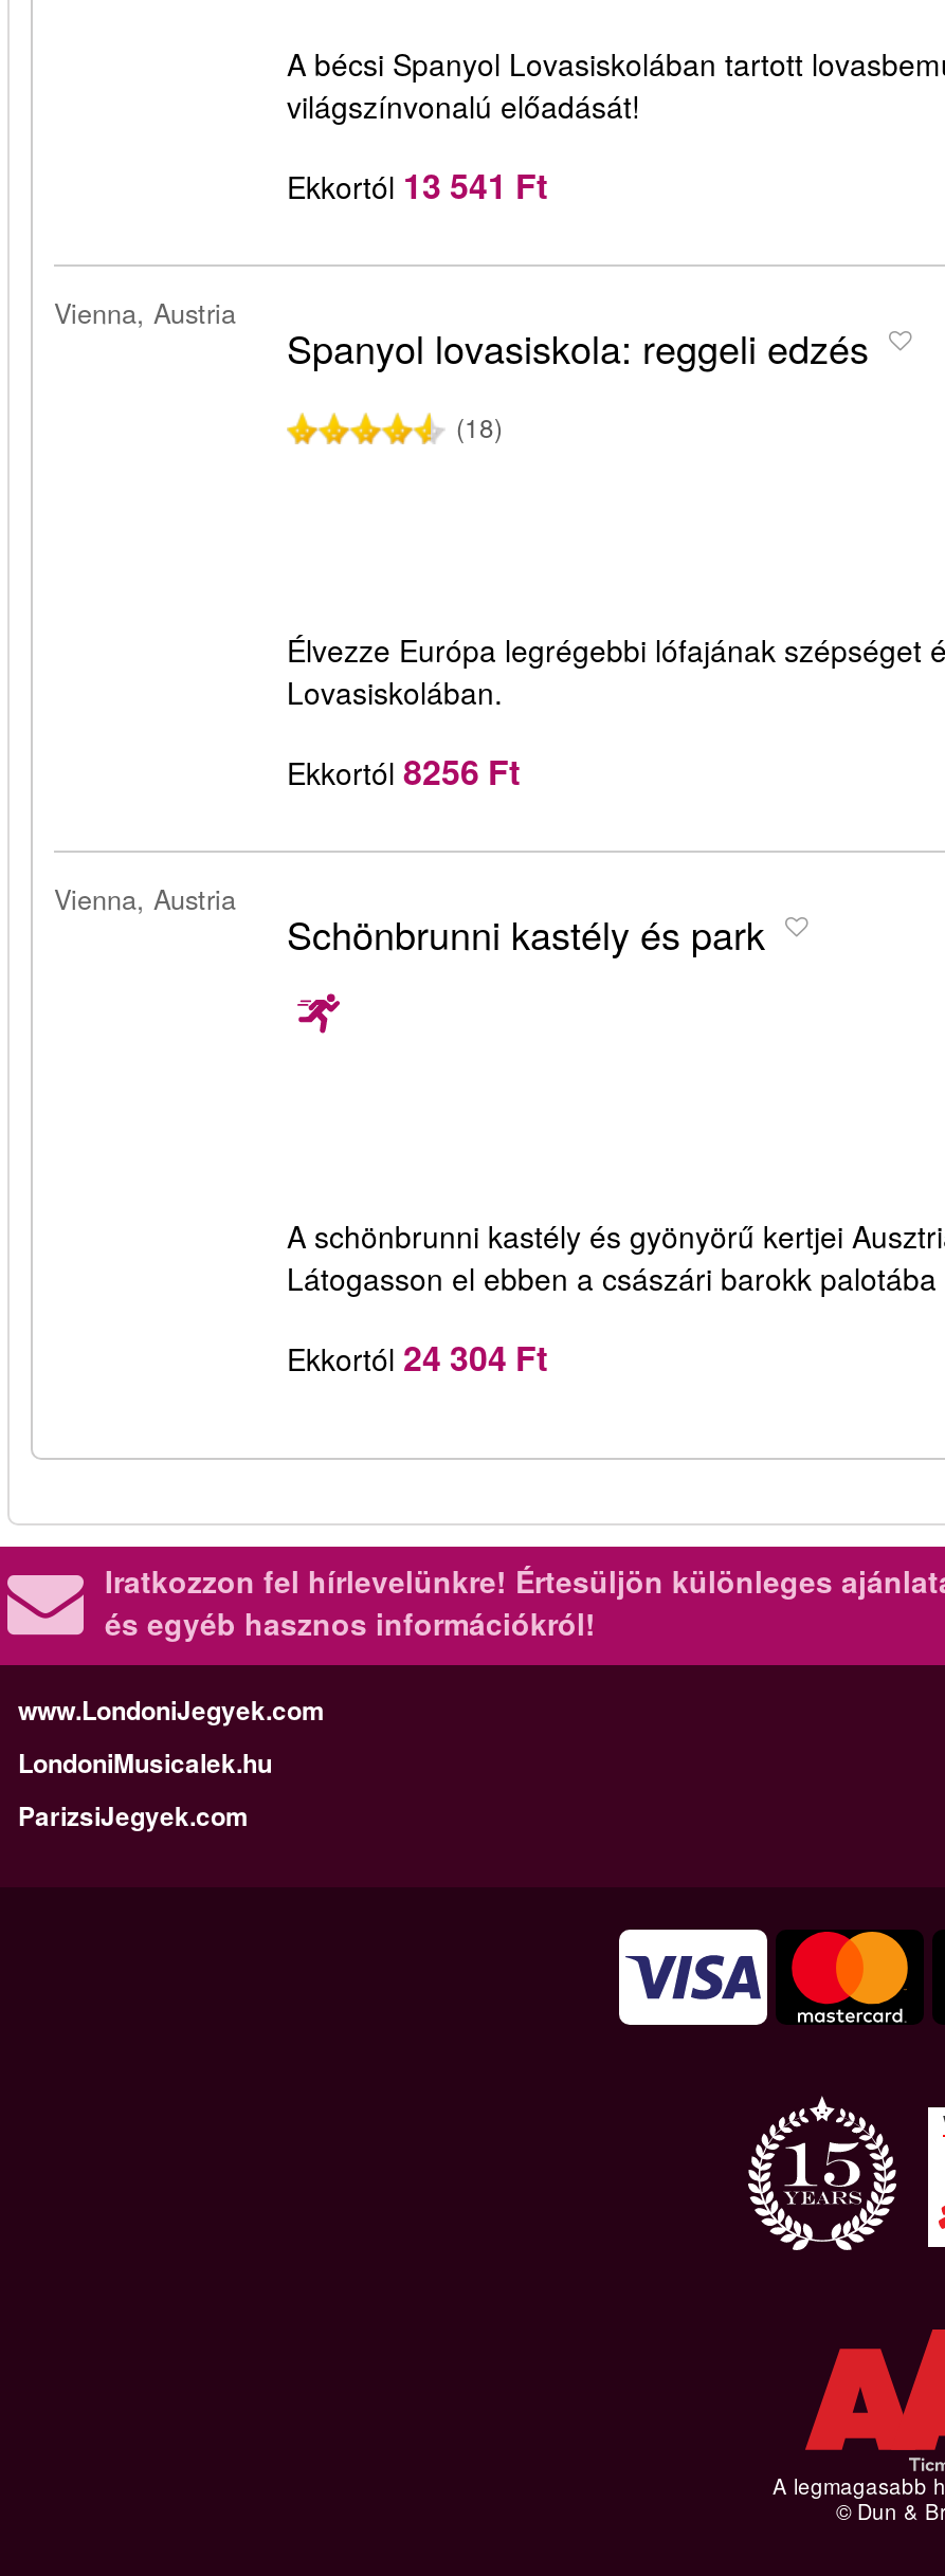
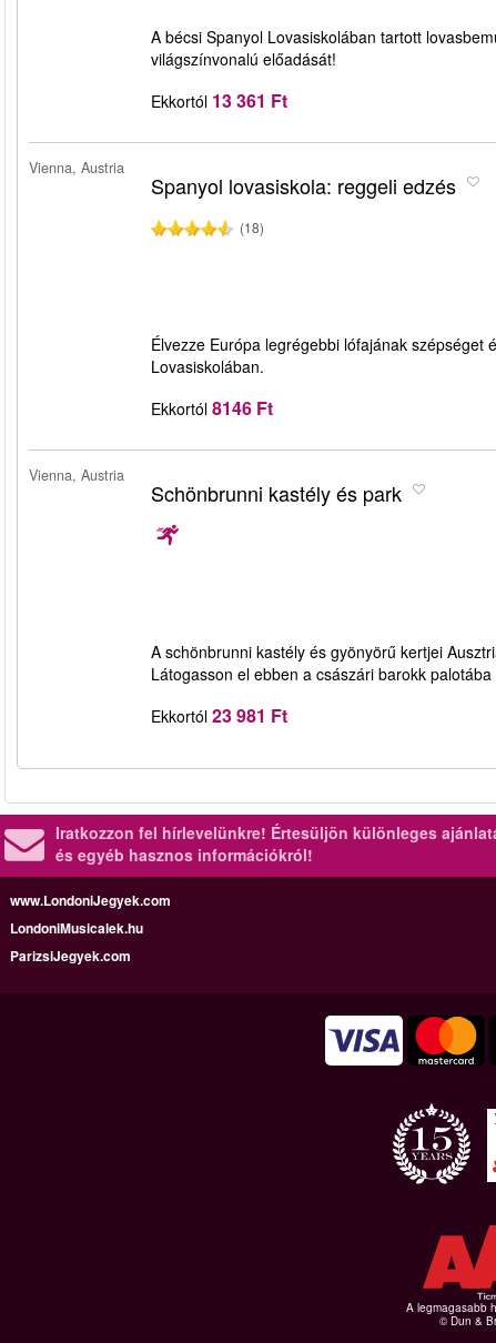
- Ekkortól 13 541 Ft
+ Ekkortól 13 361 Ft

- Ekkortól 8256 Ft
+ Ekkortól 8146 Ft

- Ekkortól 24 304 Ft
+ Ekkortól 23 981 Ft
